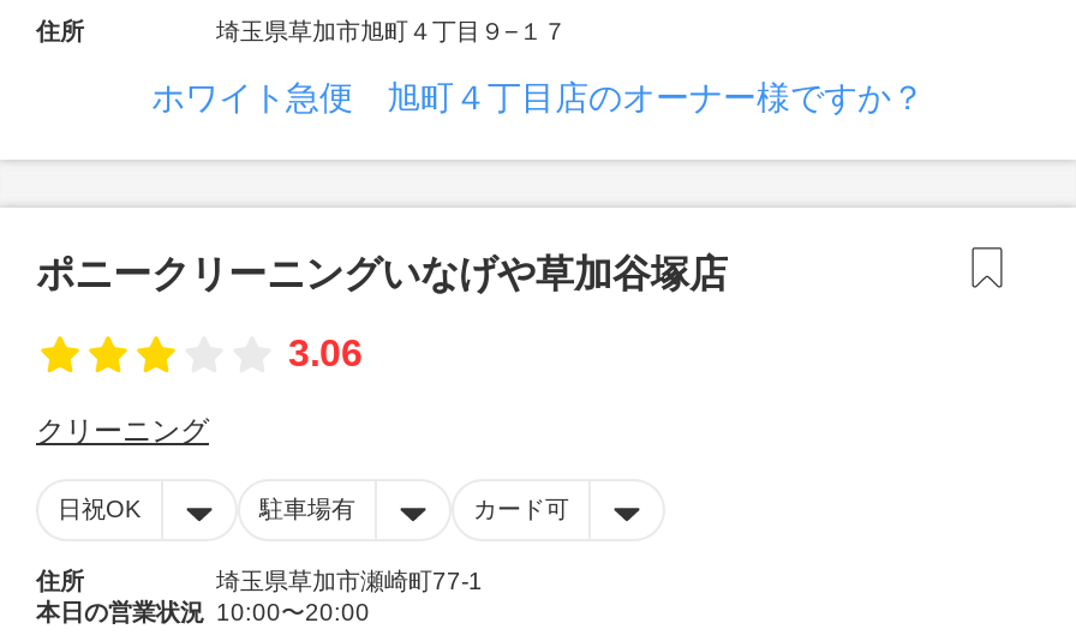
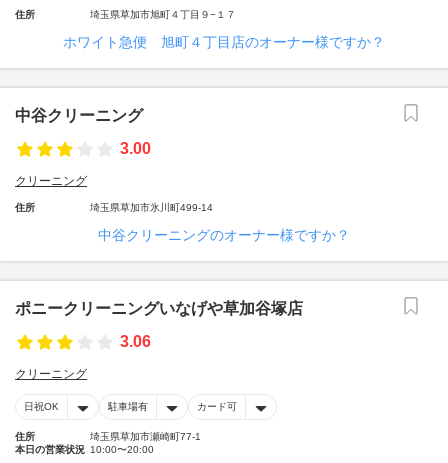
+ 中谷クリーニング
+ 3.00
+ クリーニング
+ 住所
+ 埼玉県草加市氷川町499-14
+ 中谷クリーニングのオーナー様ですか？
